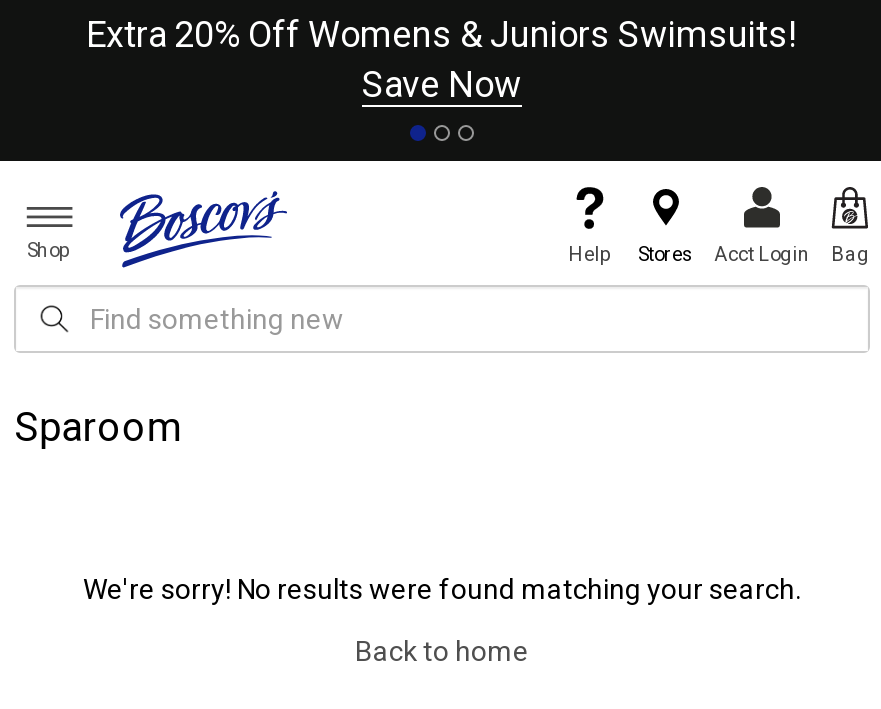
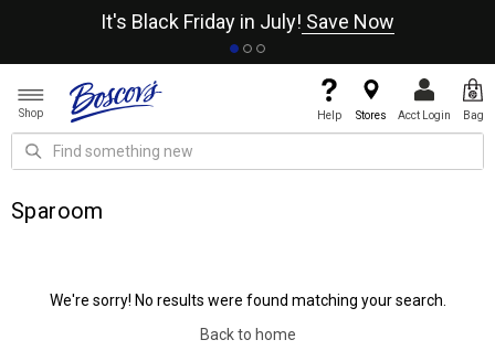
- Extra 20% Off Womens & Juniors Swimsuits!
- Save Now
+ It's Black Friday in July! Save Now
